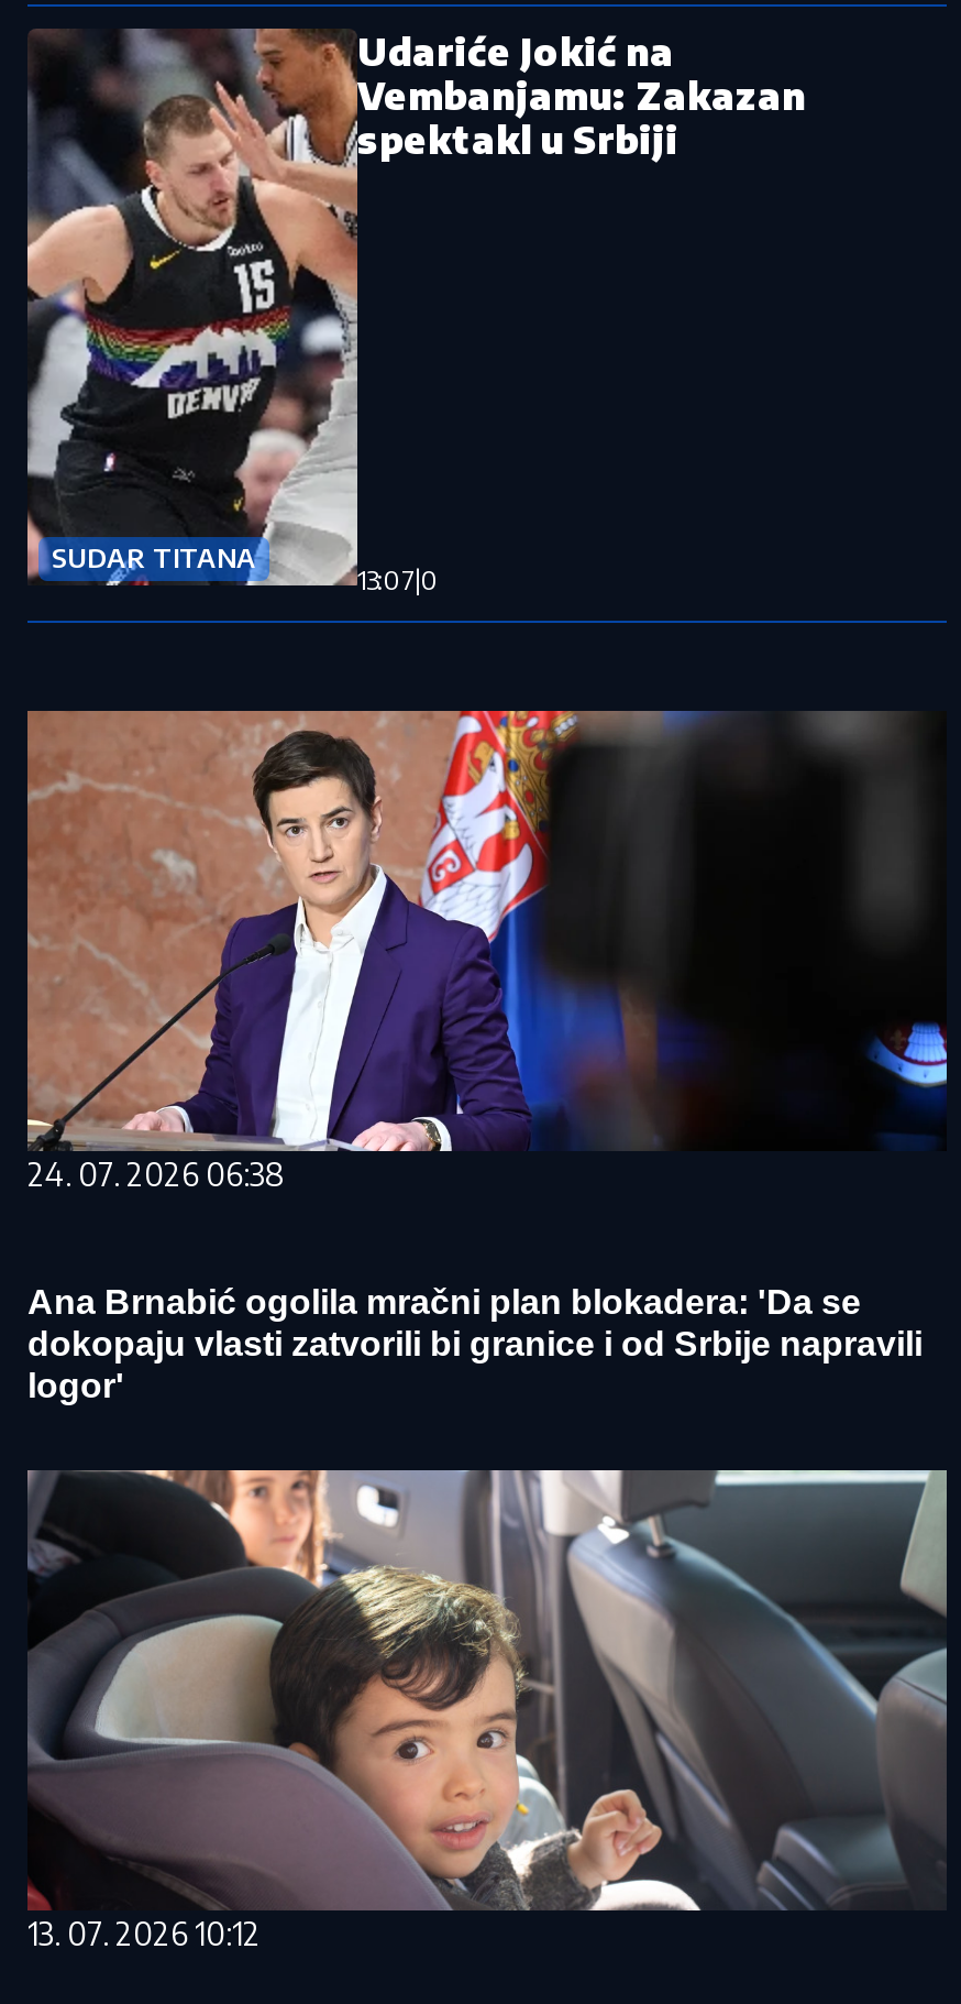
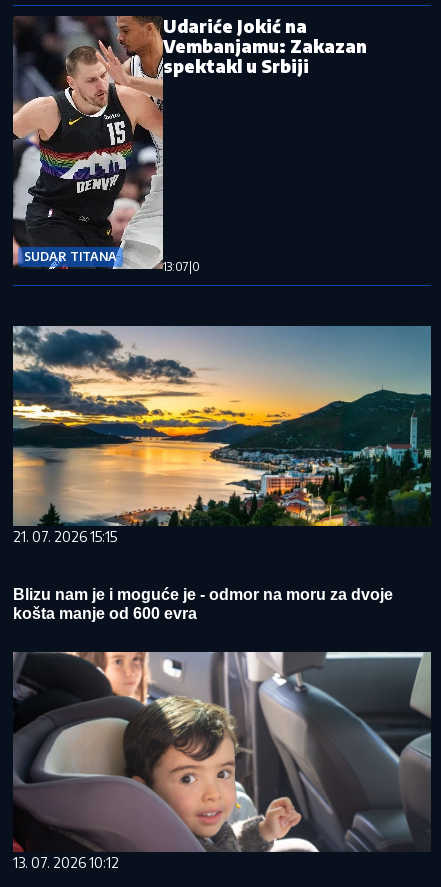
- [image]
- 24. 07. 2026 06:38
+ [image]
+ 21. 07. 2026 15:15

- Ana Brnabić ogolila mračni plan blokadera: 'Da se
- dokopaju vlasti zatvorili bi granice i od Srbije napravili
- logor'
+ Blizu nam je i moguće je - odmor na moru za dvoje
+ košta manje od 600 evra
